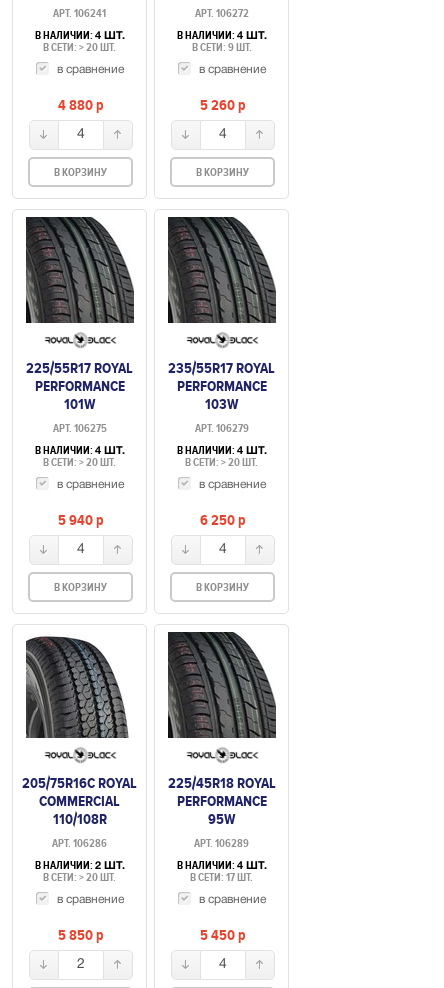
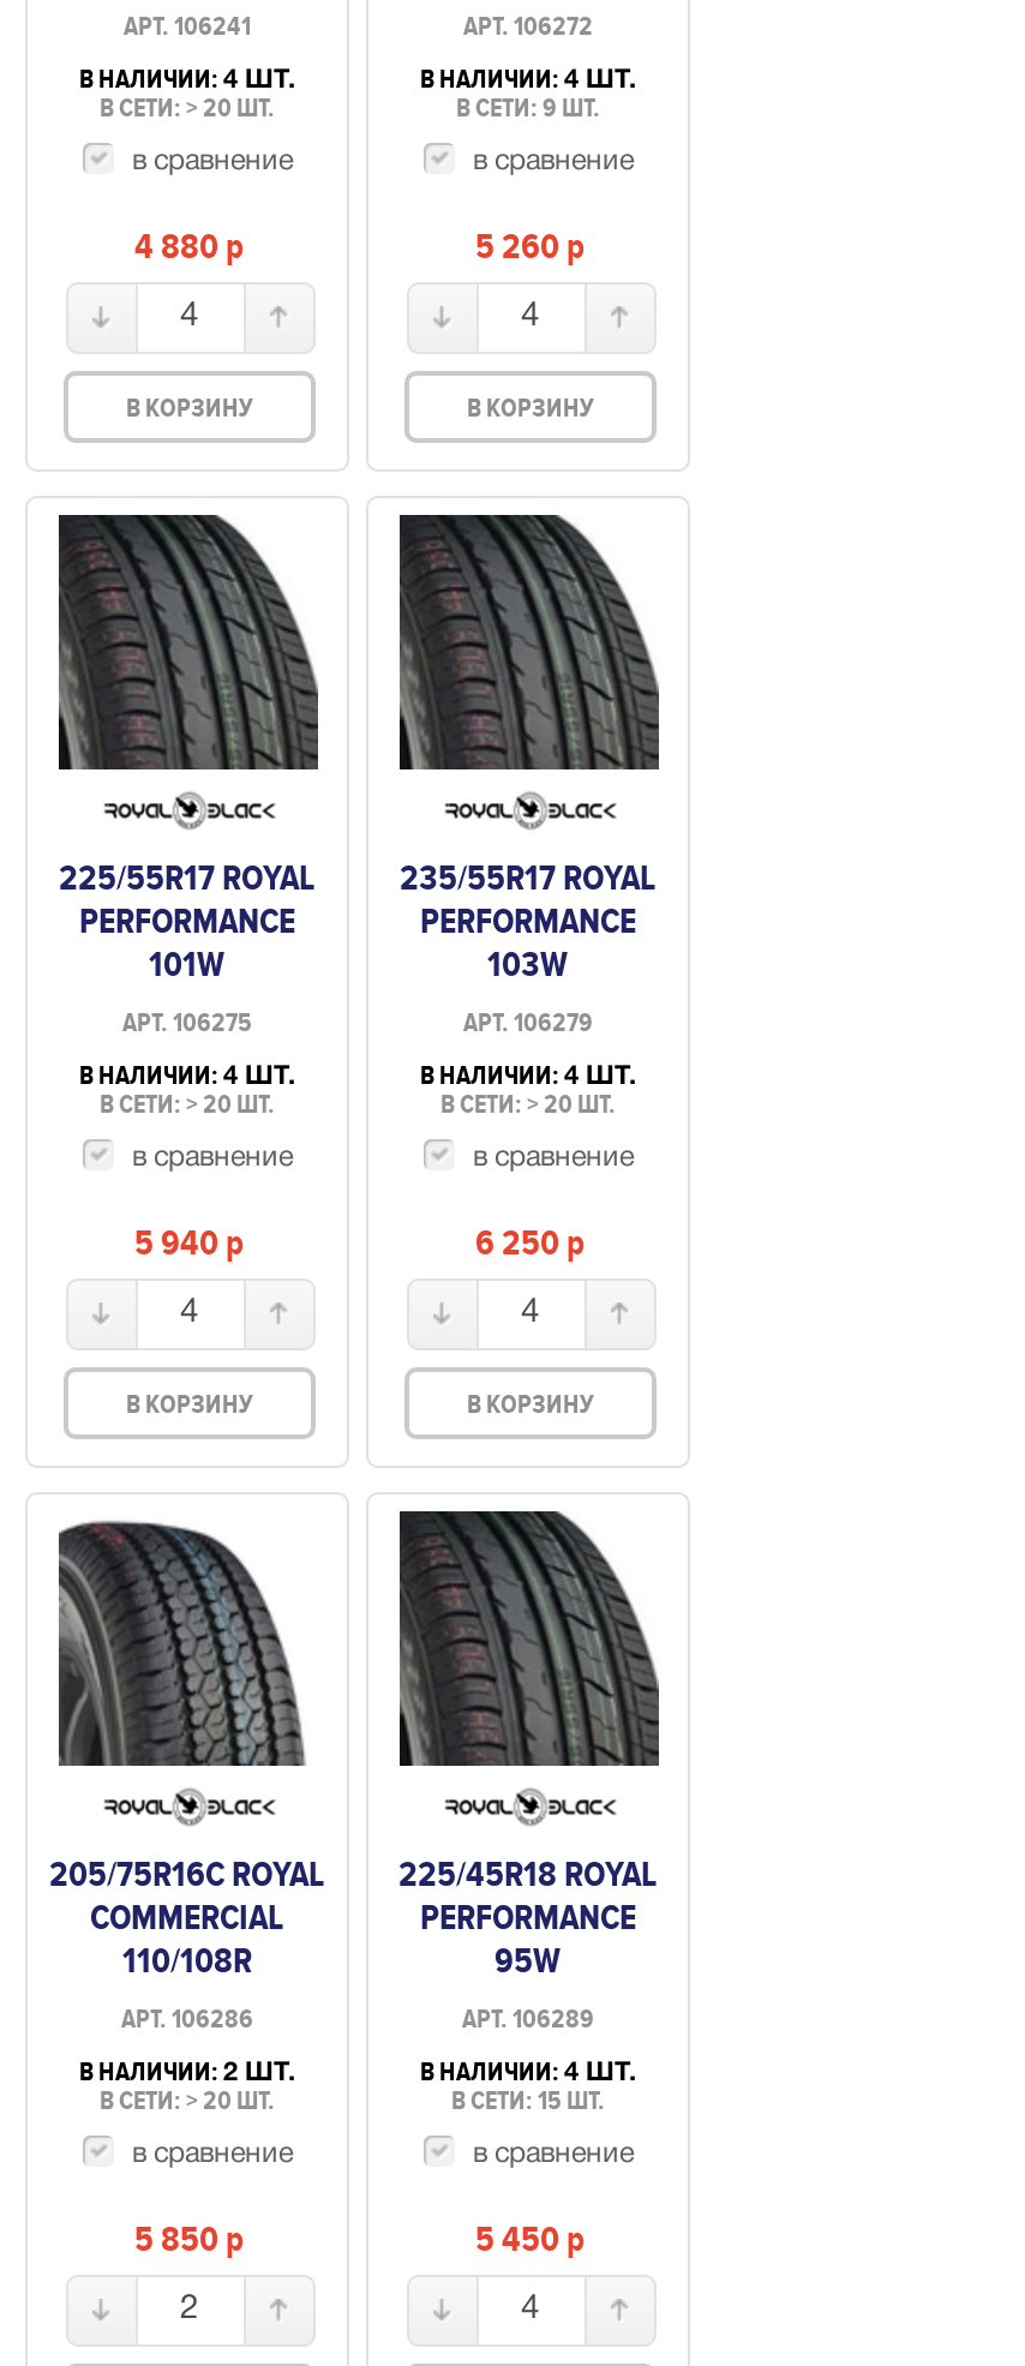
- В СЕТИ: 17 ШТ.
+ В СЕТИ: 15 ШТ.
